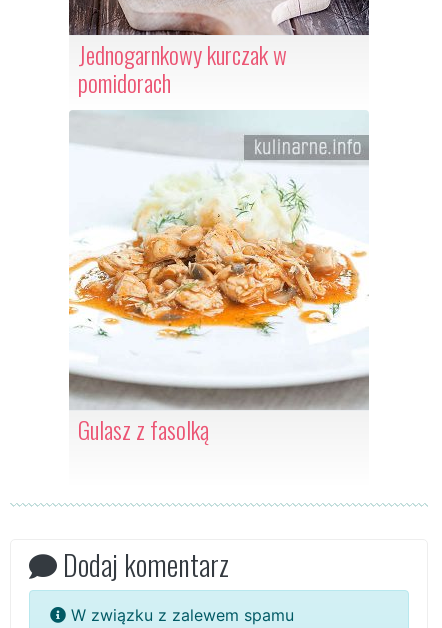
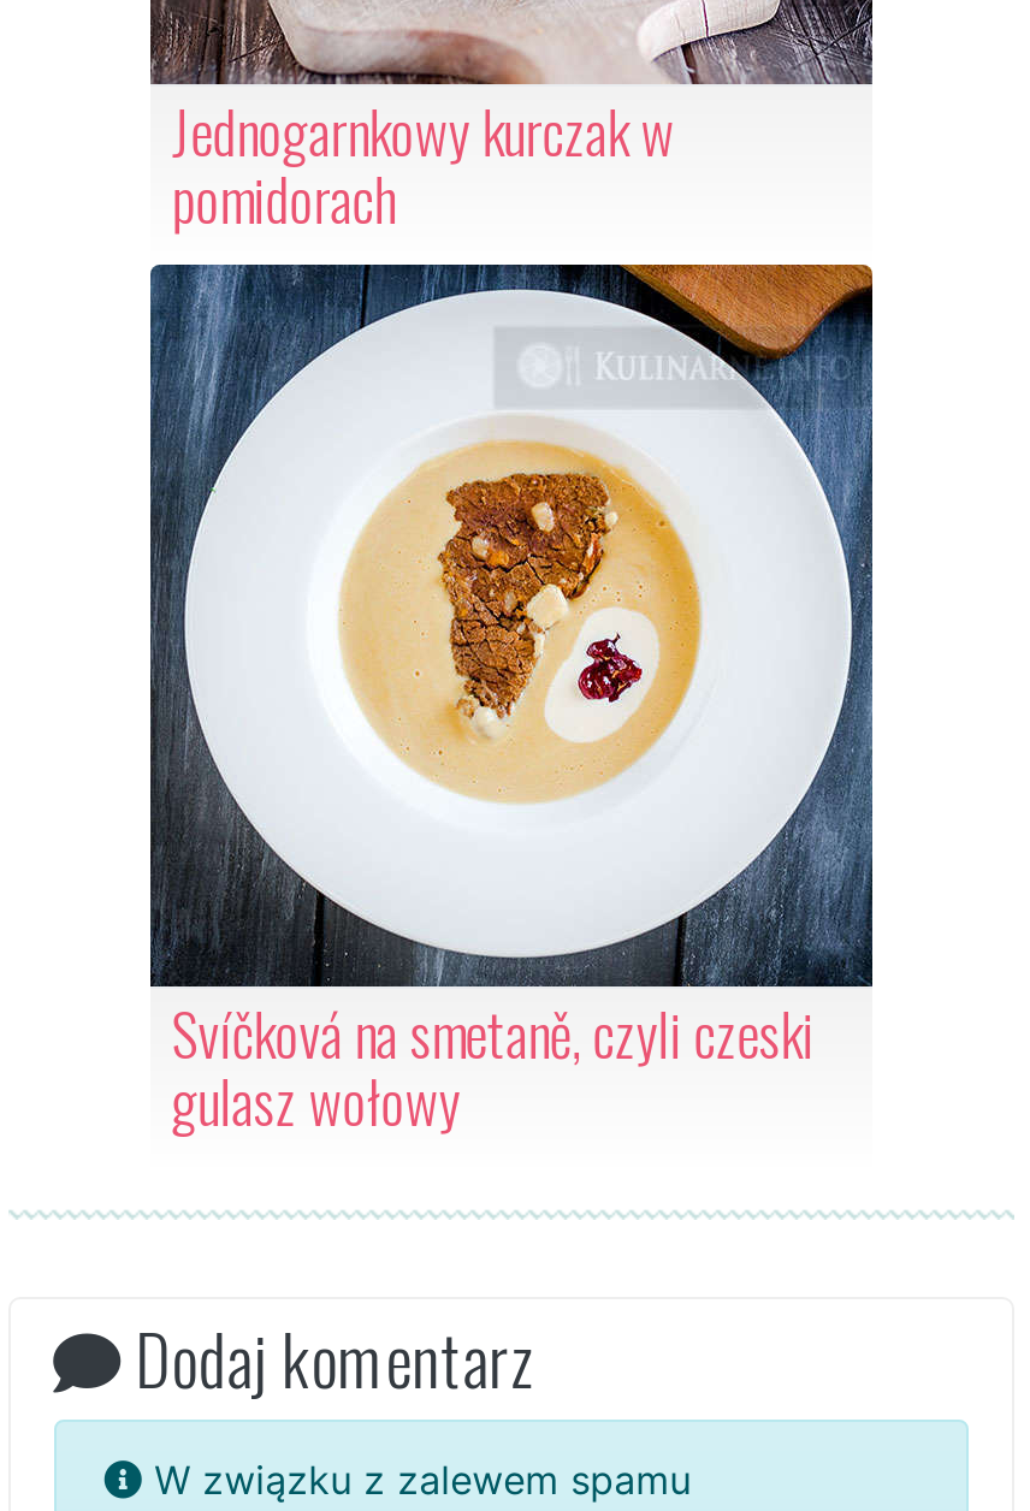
- [image]
- Gulasz z fasolką
+ [image]
+ Svíčková na smetaně, czyli czeski
+ gulasz wołowy
